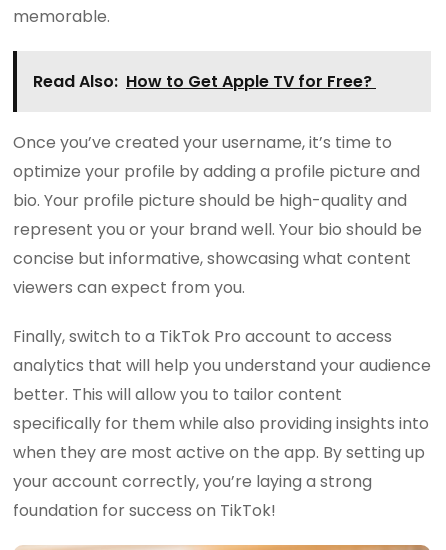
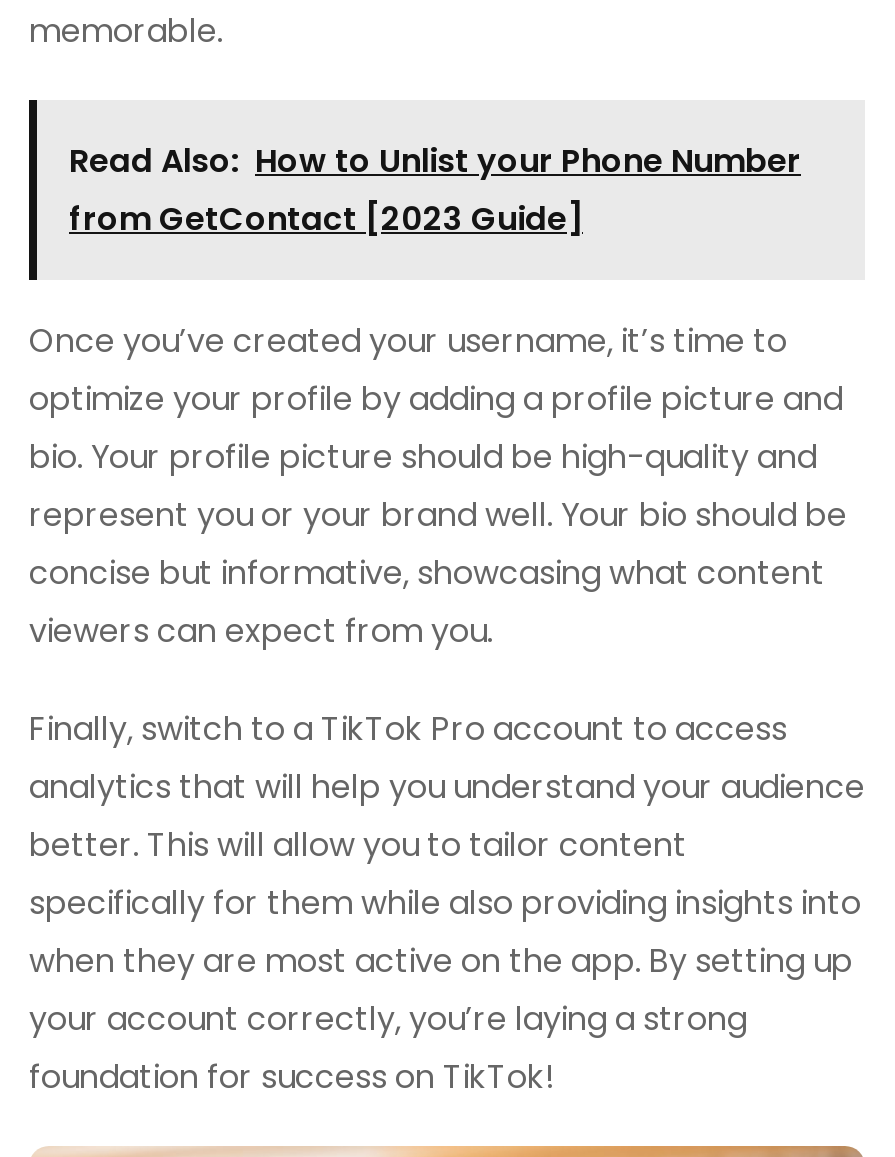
- Read Also: How to Get Apple TV for Free?
+ Read Also: How to Unlist your Phone Number
+ from GetContact [2023 Guide]
